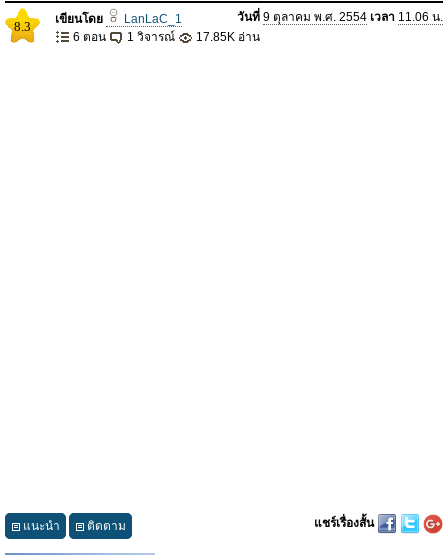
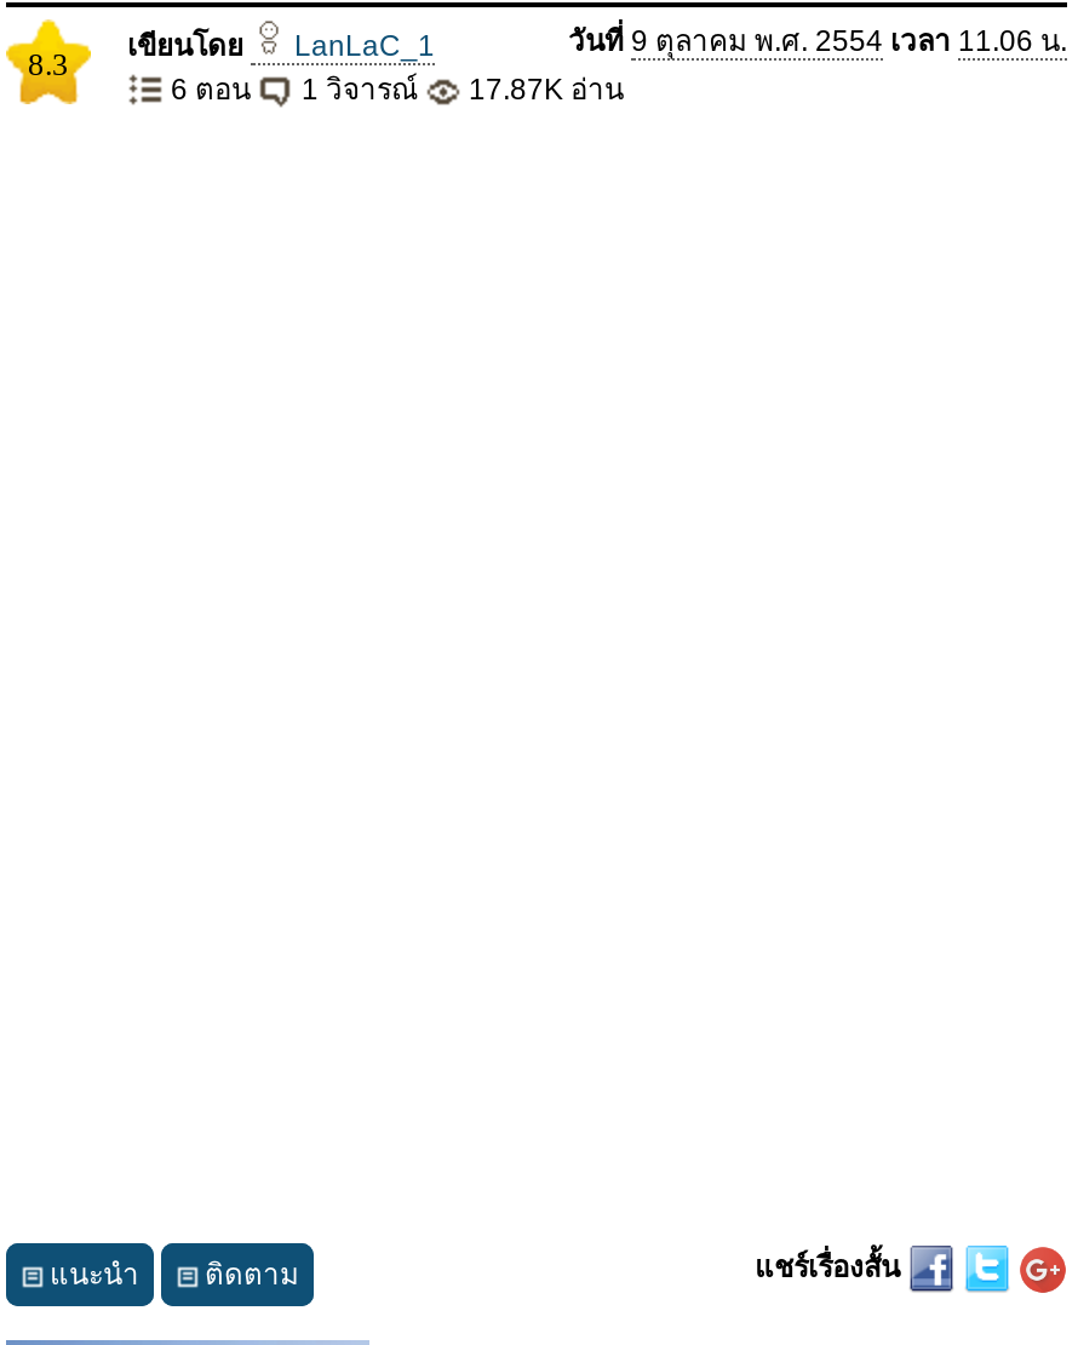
- 6 ตอน 1 วิจารณ์ 17.85K อ่าน
+ 6 ตอน 1 วิจารณ์ 17.87K อ่าน
